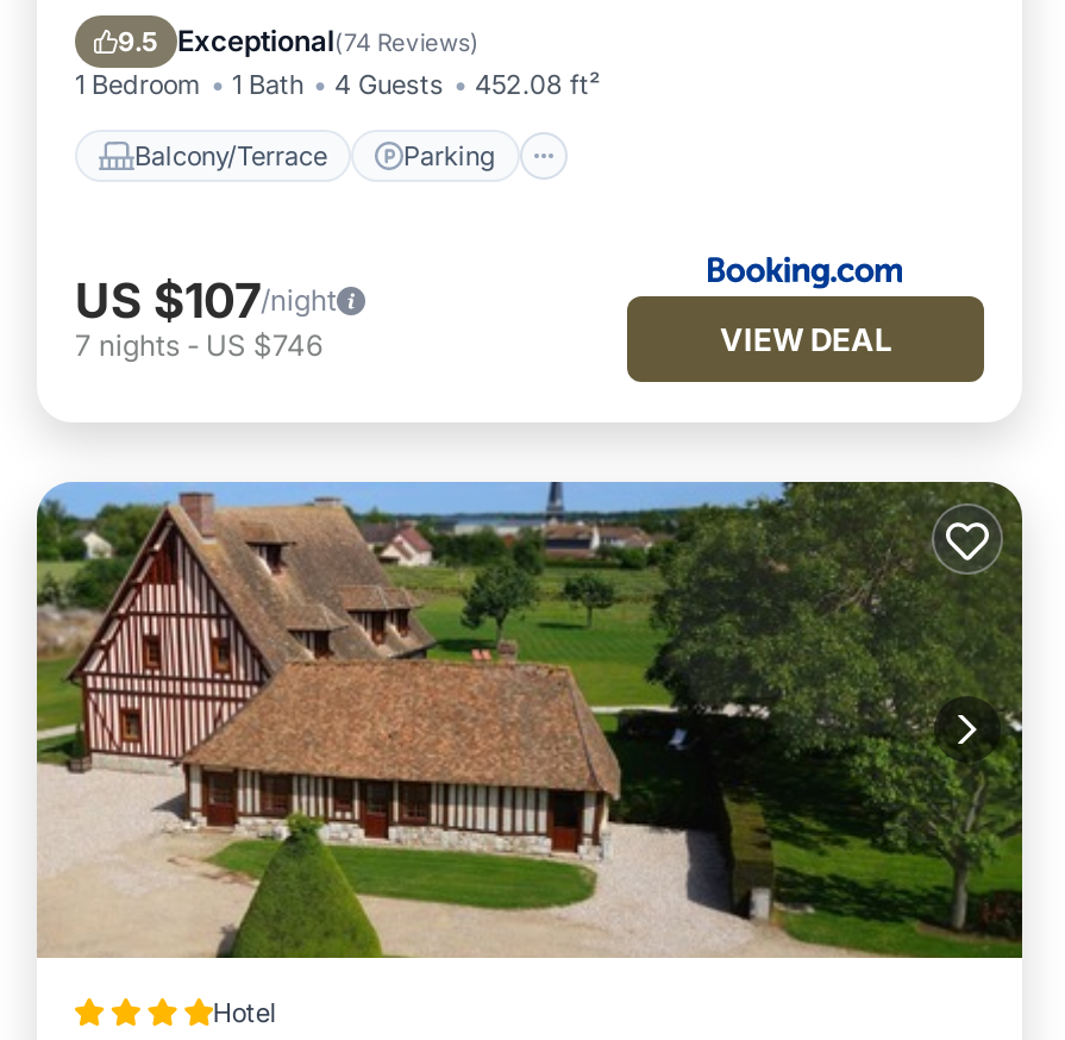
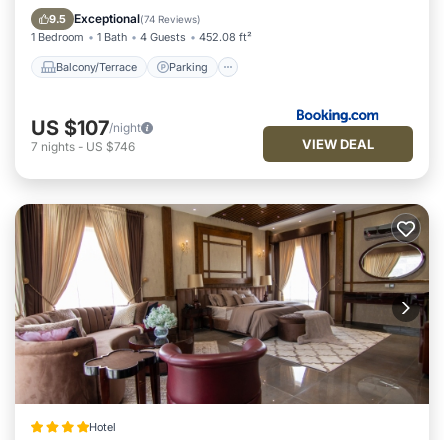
- [image]
+ [image]
